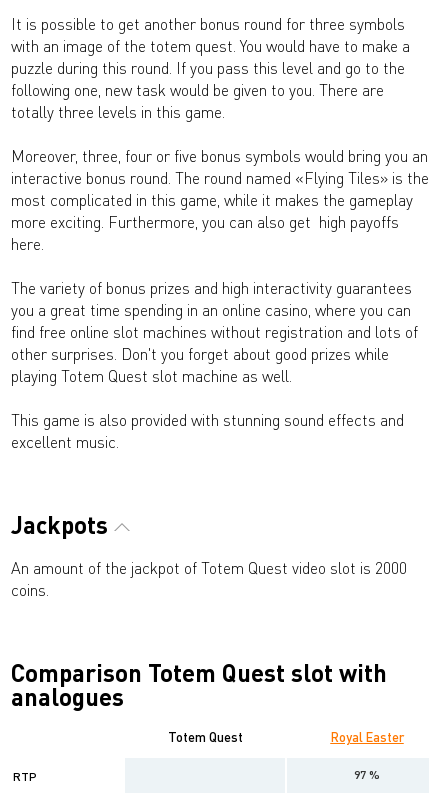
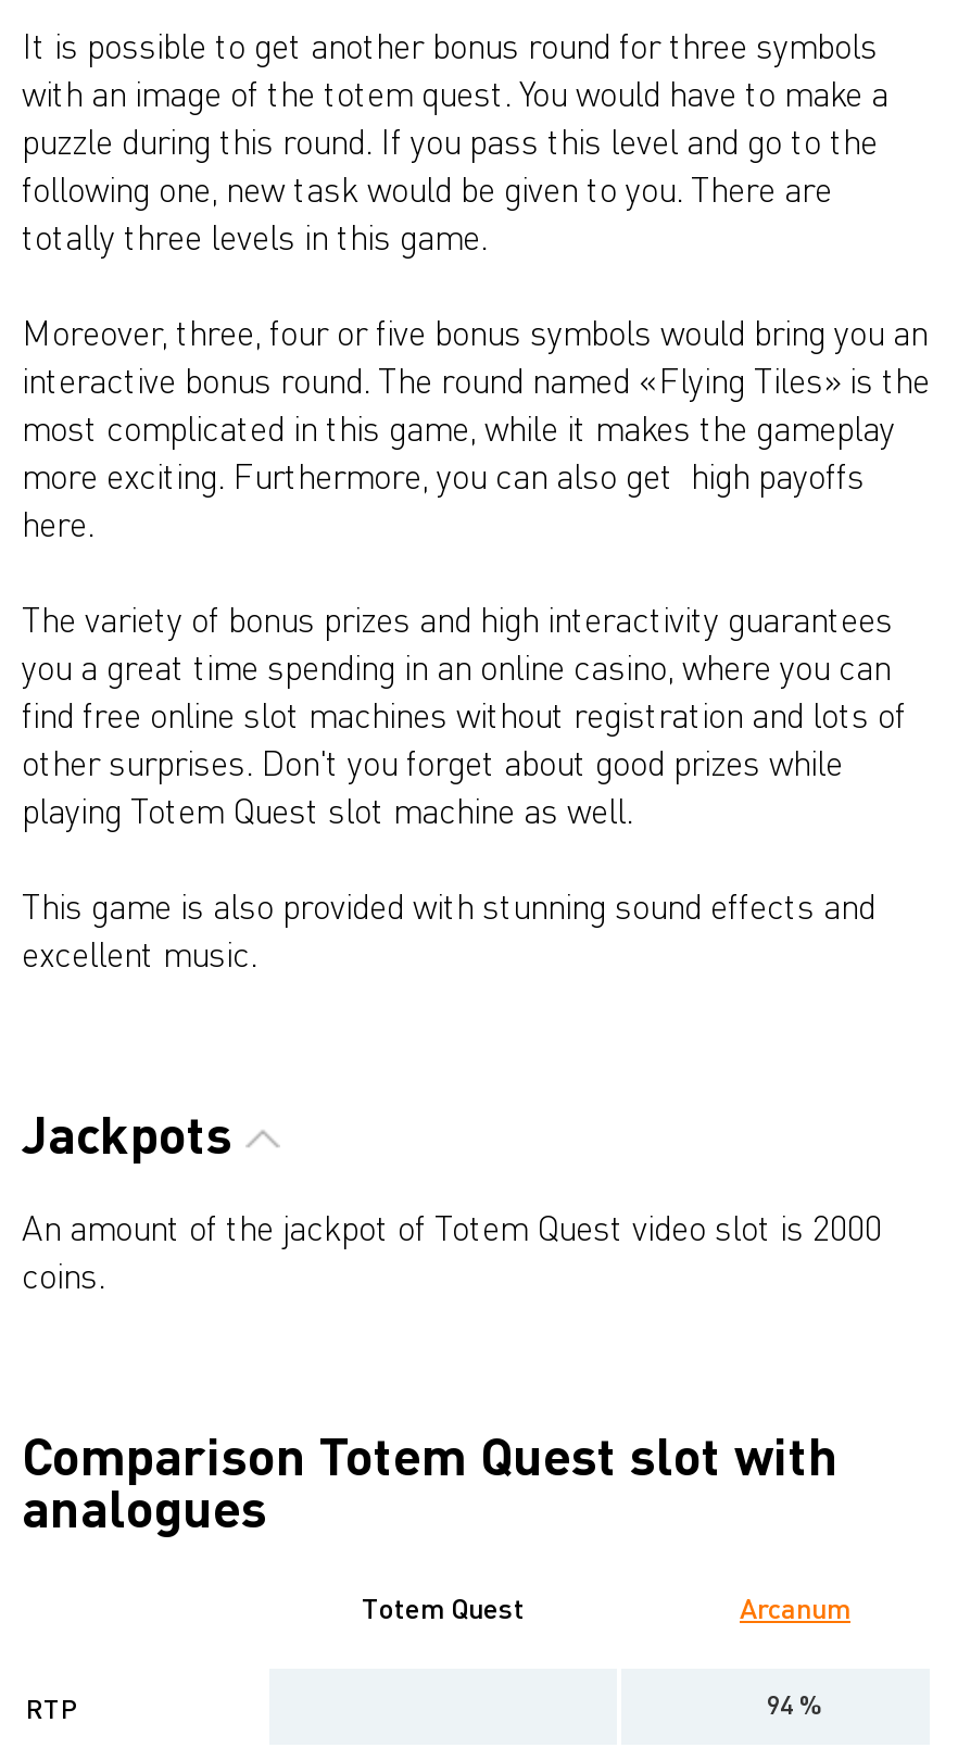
- Royal Easter
+ Arcanum

- 97 %
+ 94 %
